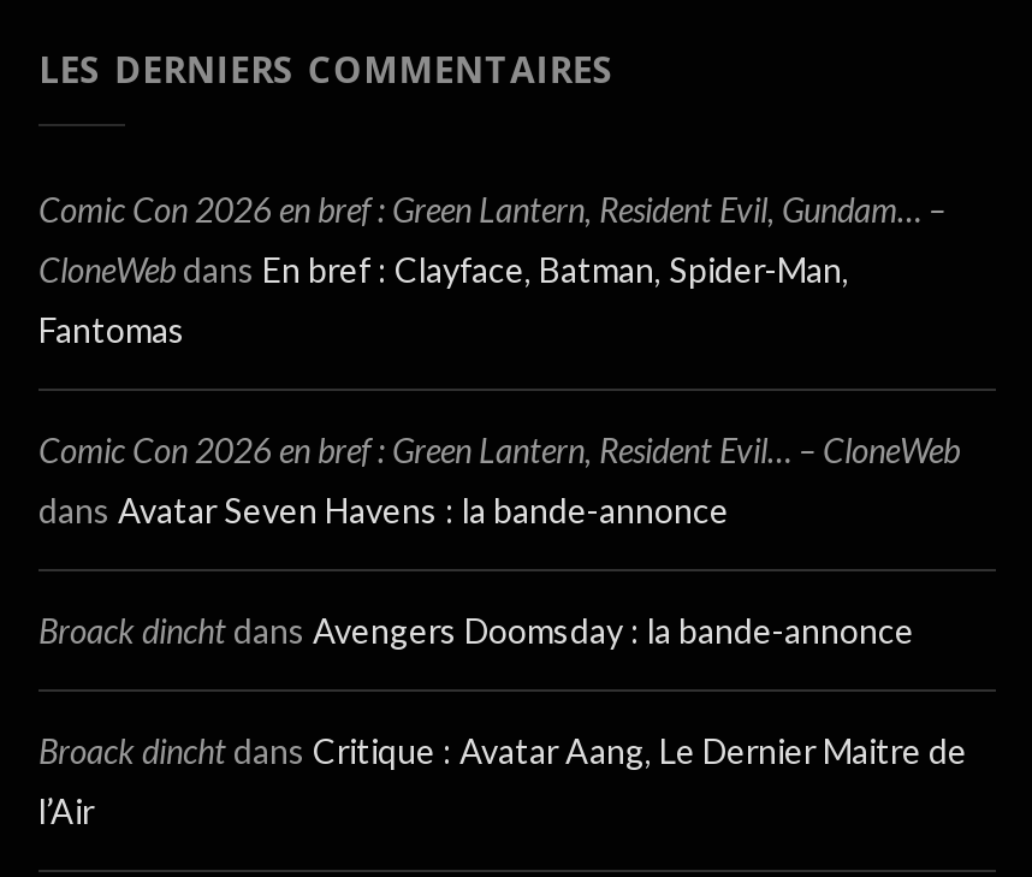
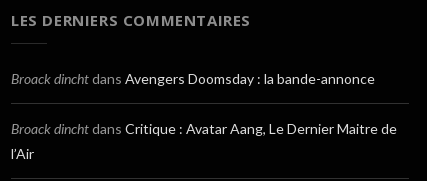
- Comic Con 2026 en bref : Green Lantern, Resident Evil, Gundam… –
- CloneWeb dans En bref : Clayface, Batman, Spider-Man,
- Fantomas
- Comic Con 2026 en bref : Green Lantern, Resident Evil… – CloneWeb
- dans Avatar Seven Havens : la bande-annonce
